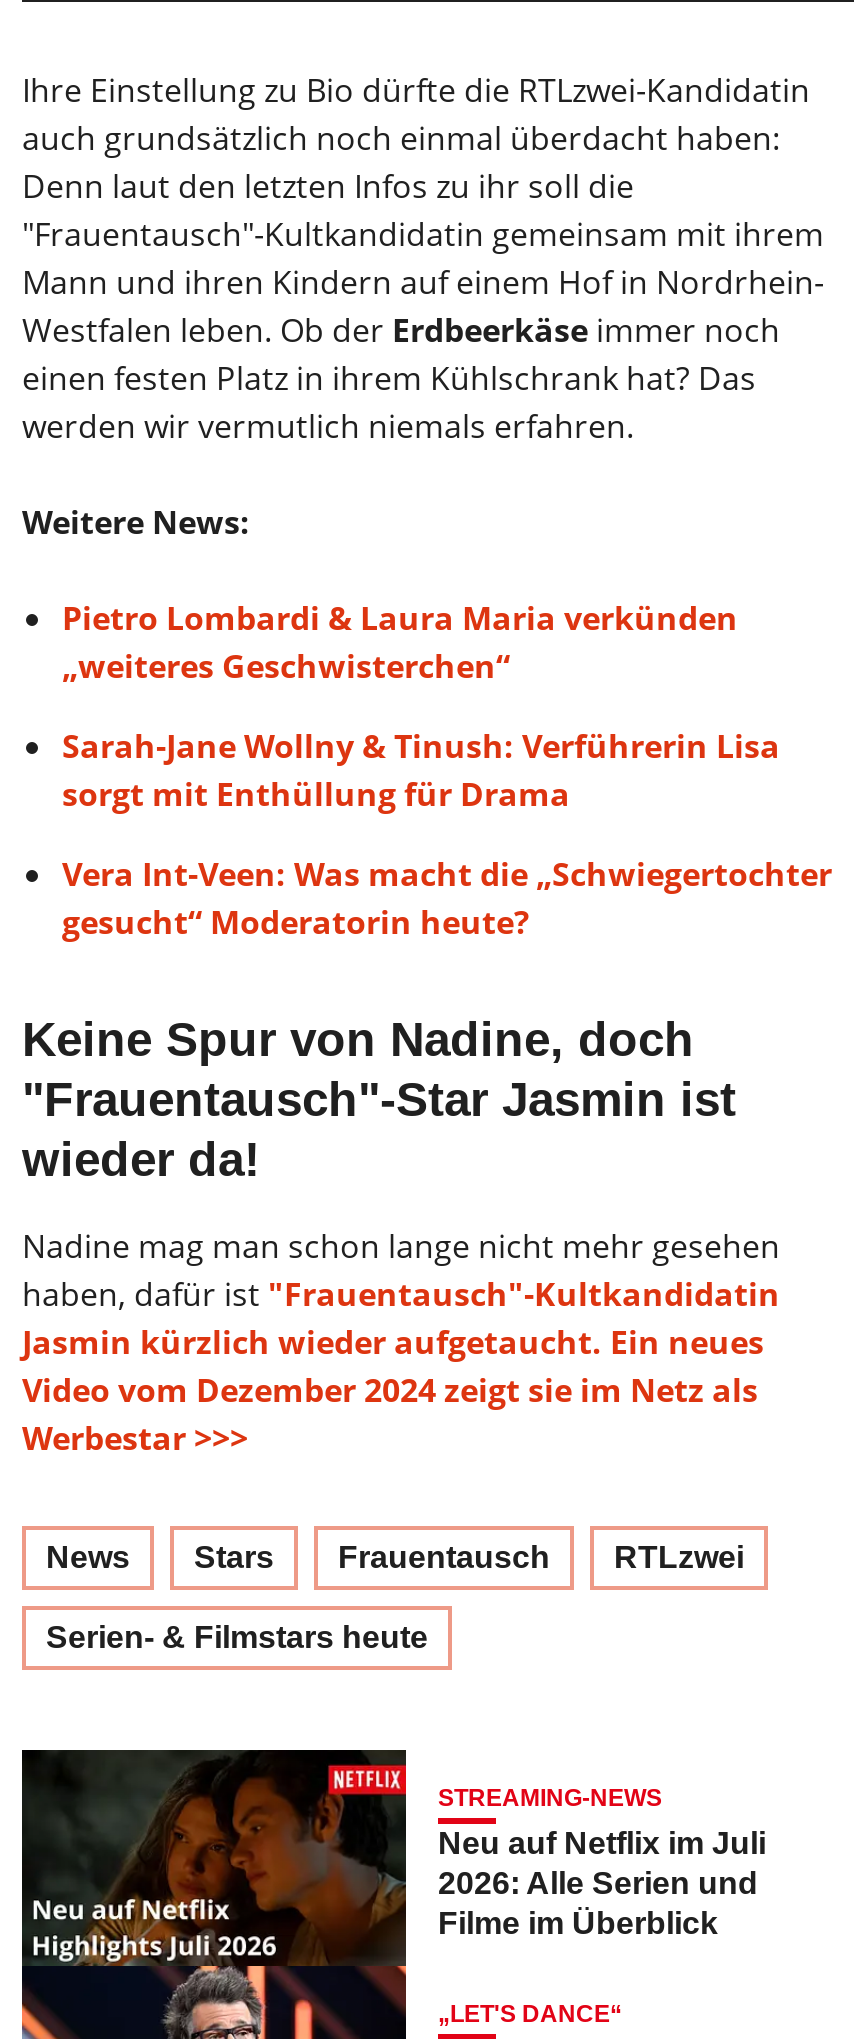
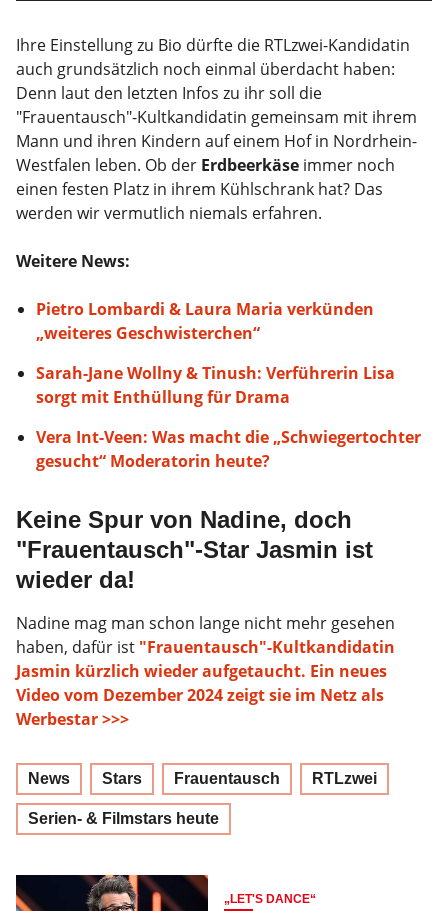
- [image]
- STREAMING-NEWS
- Neu auf Netflix im Juli
- 2026: Alle Serien und
- Filme im Überblick
